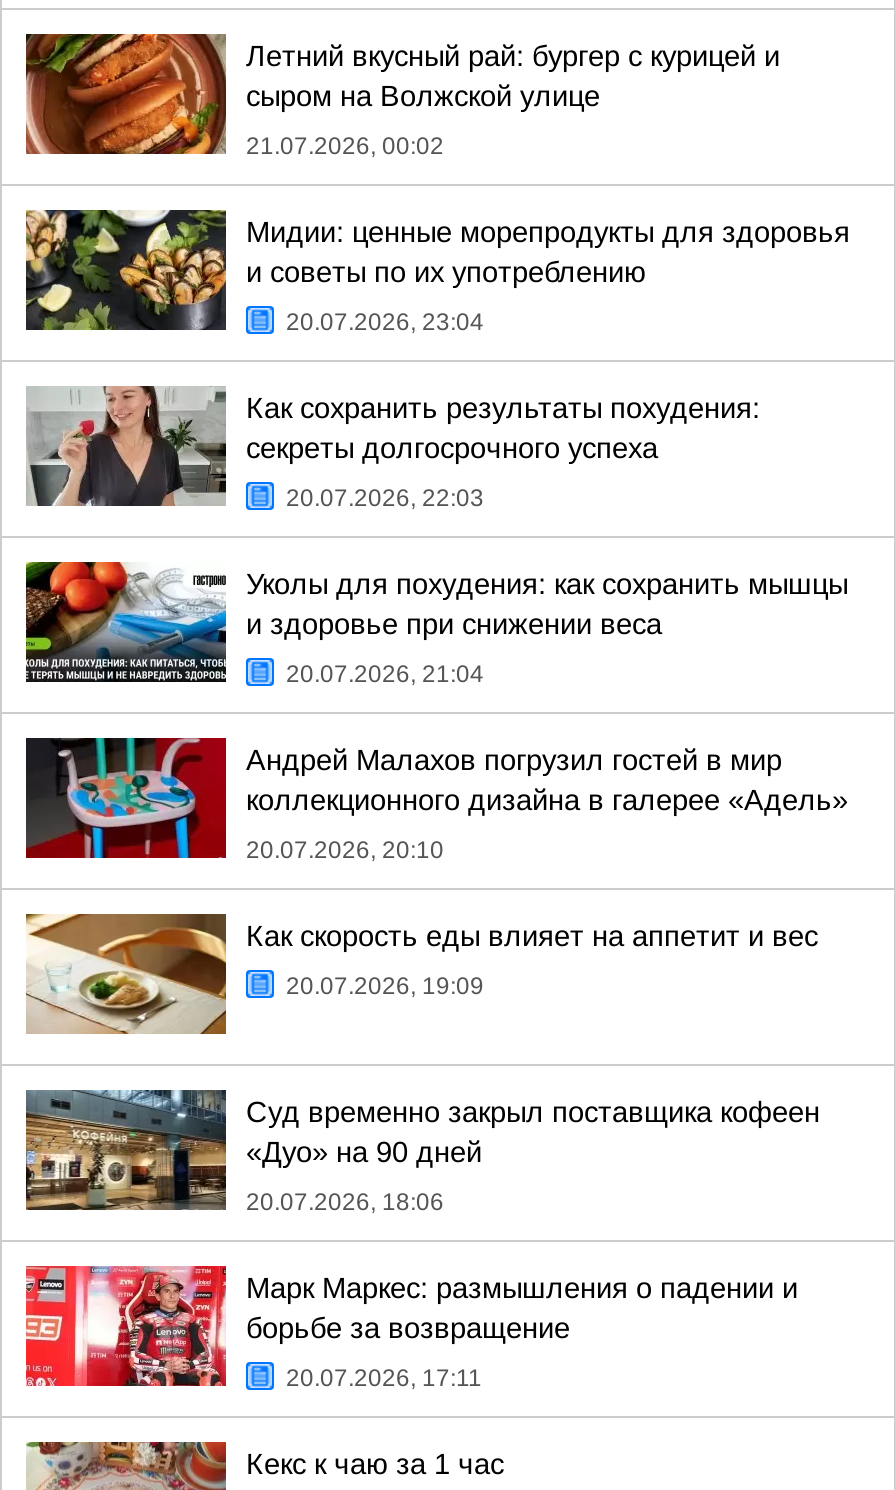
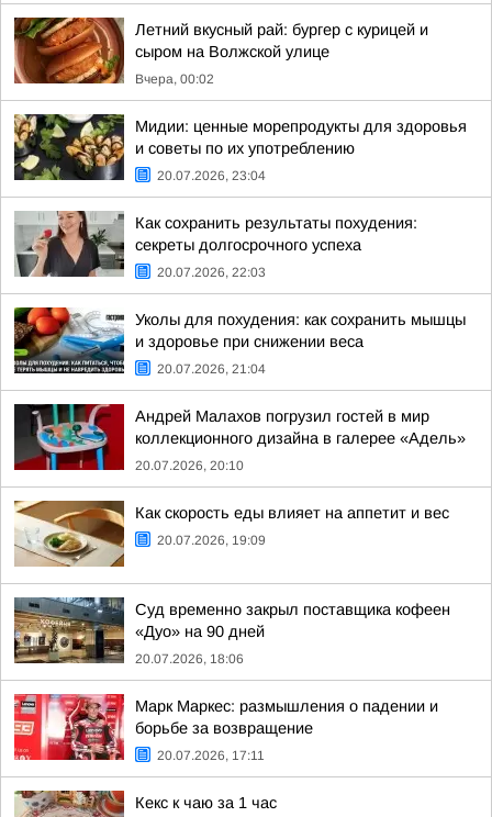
- 21.07.2026, 00:02
+ Вчера, 00:02
